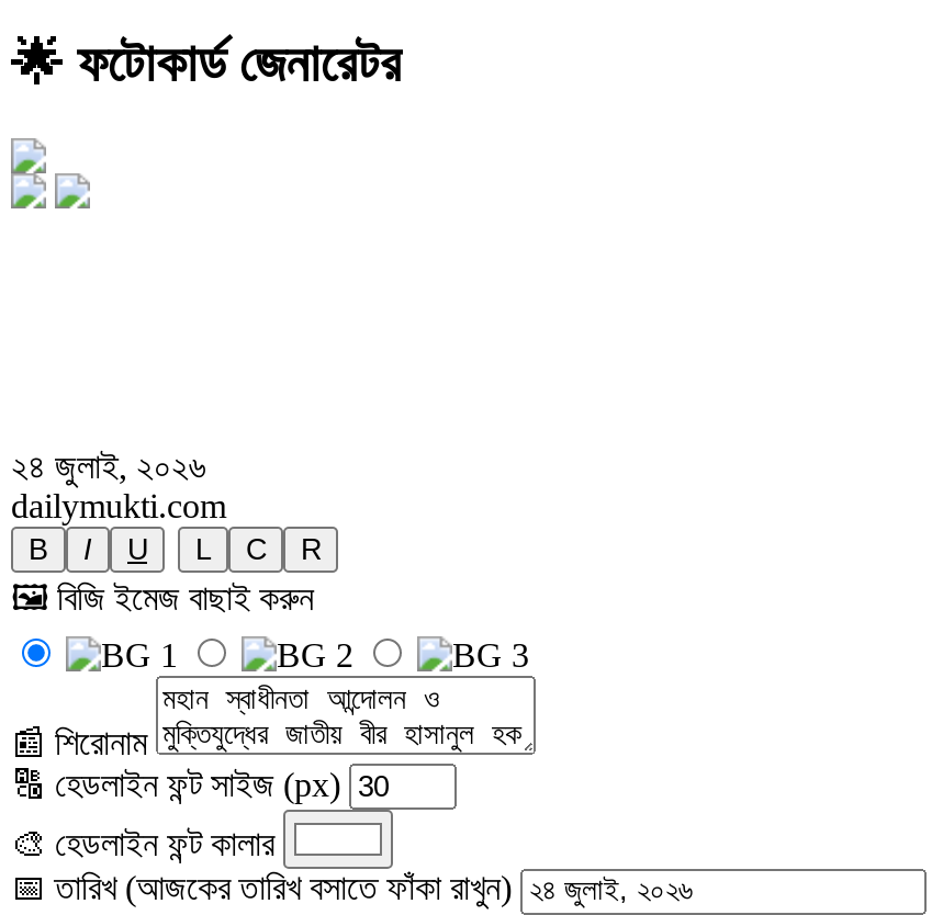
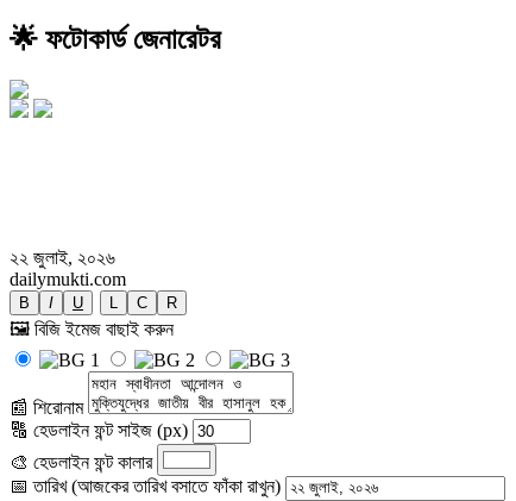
- ২৪ জুলাই, ২০২৬
+ ২২ জুলাই, ২০২৬
